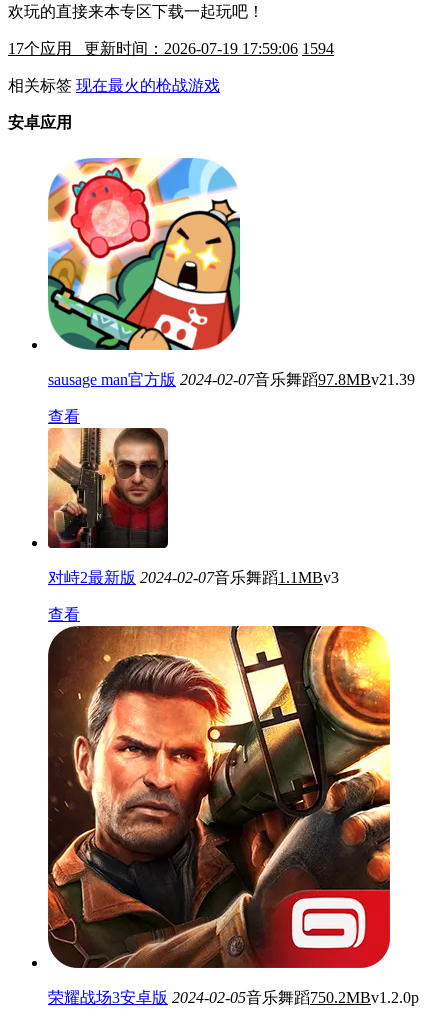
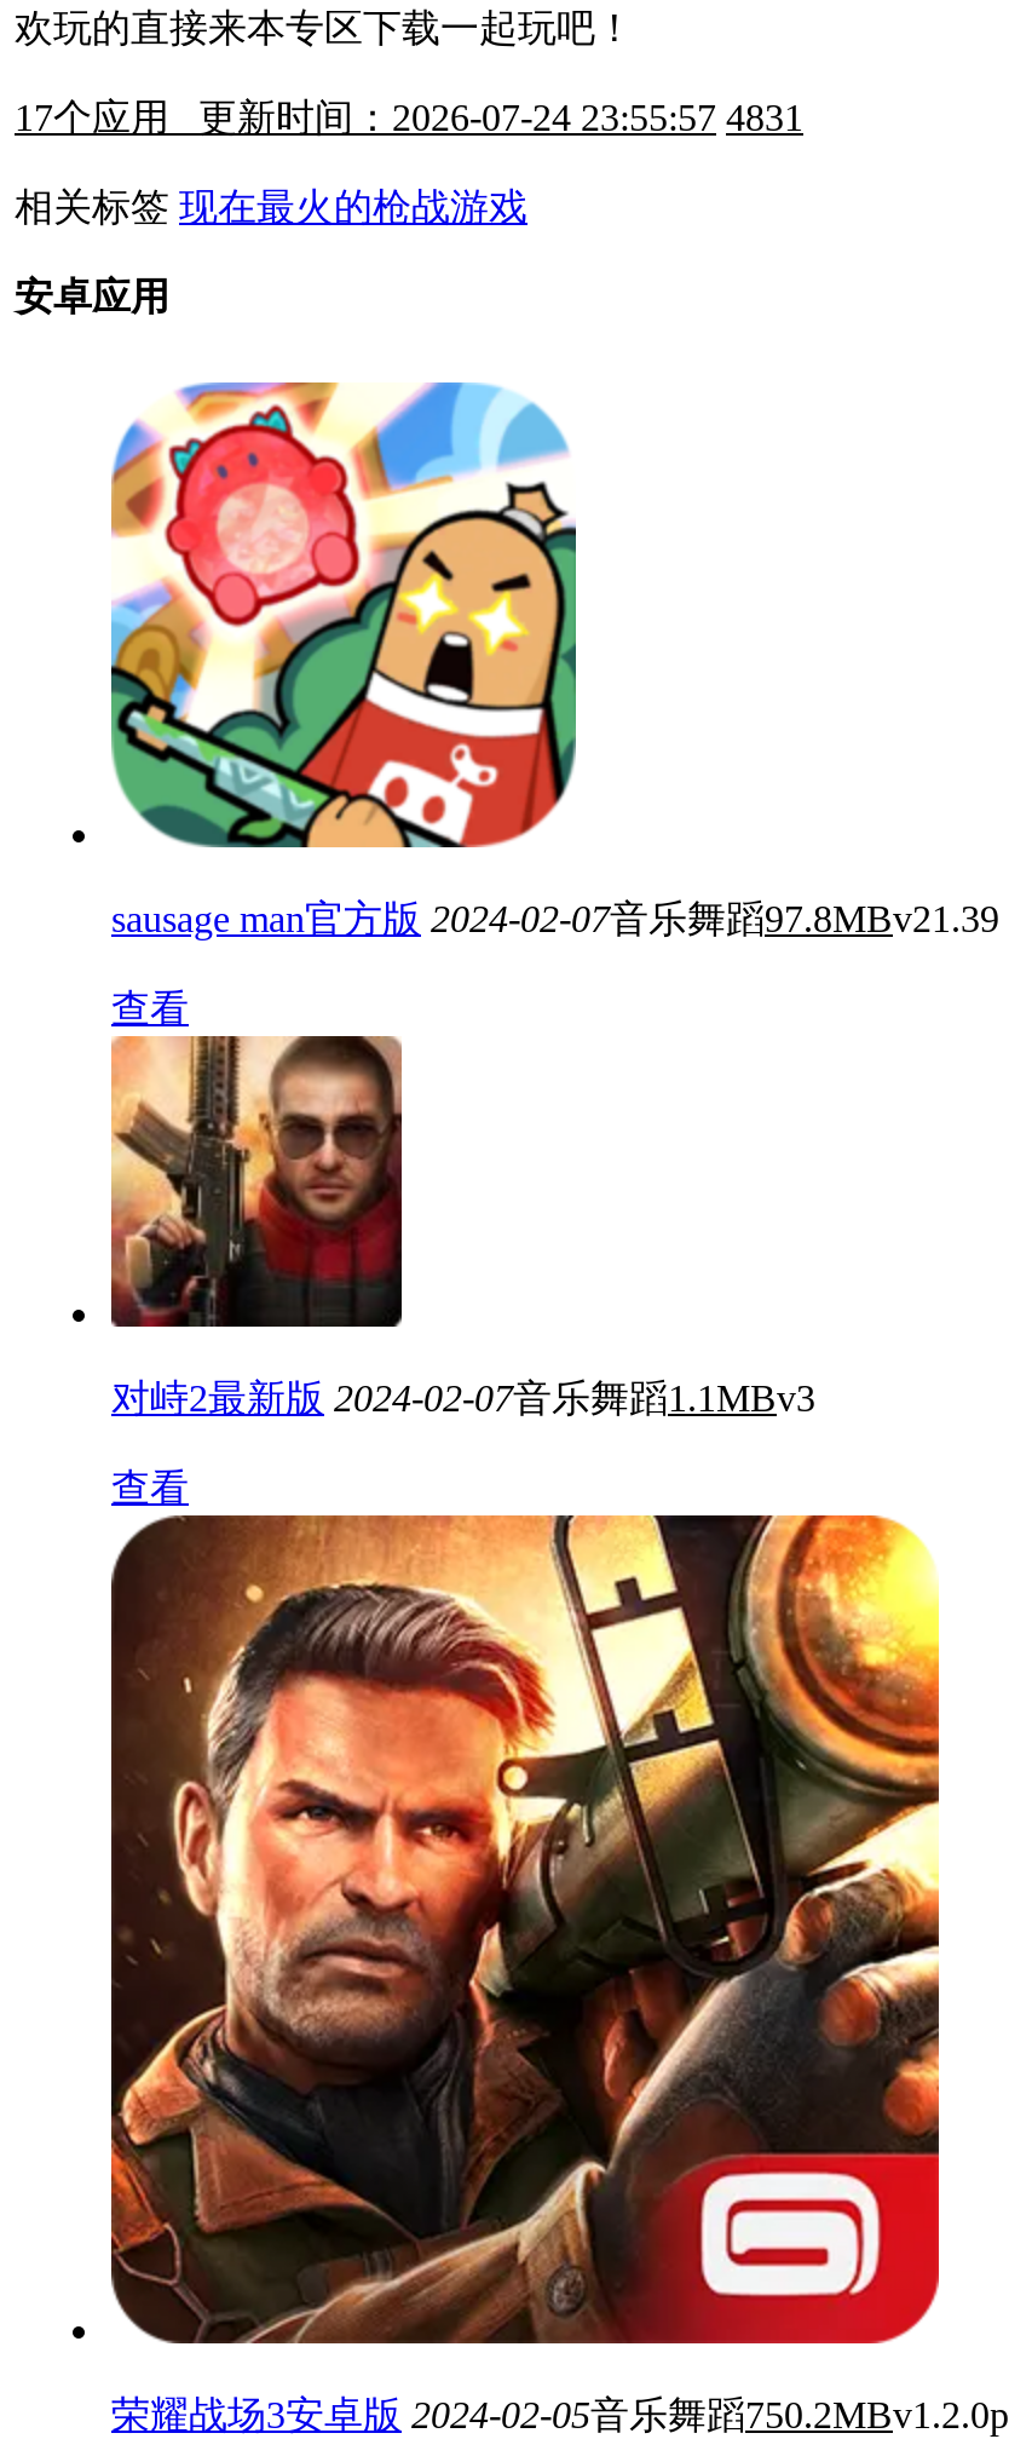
- 17个应用 更新时间：2026-07-19 17:59:06 1594
+ 17个应用 更新时间：2026-07-24 23:55:57 4831
